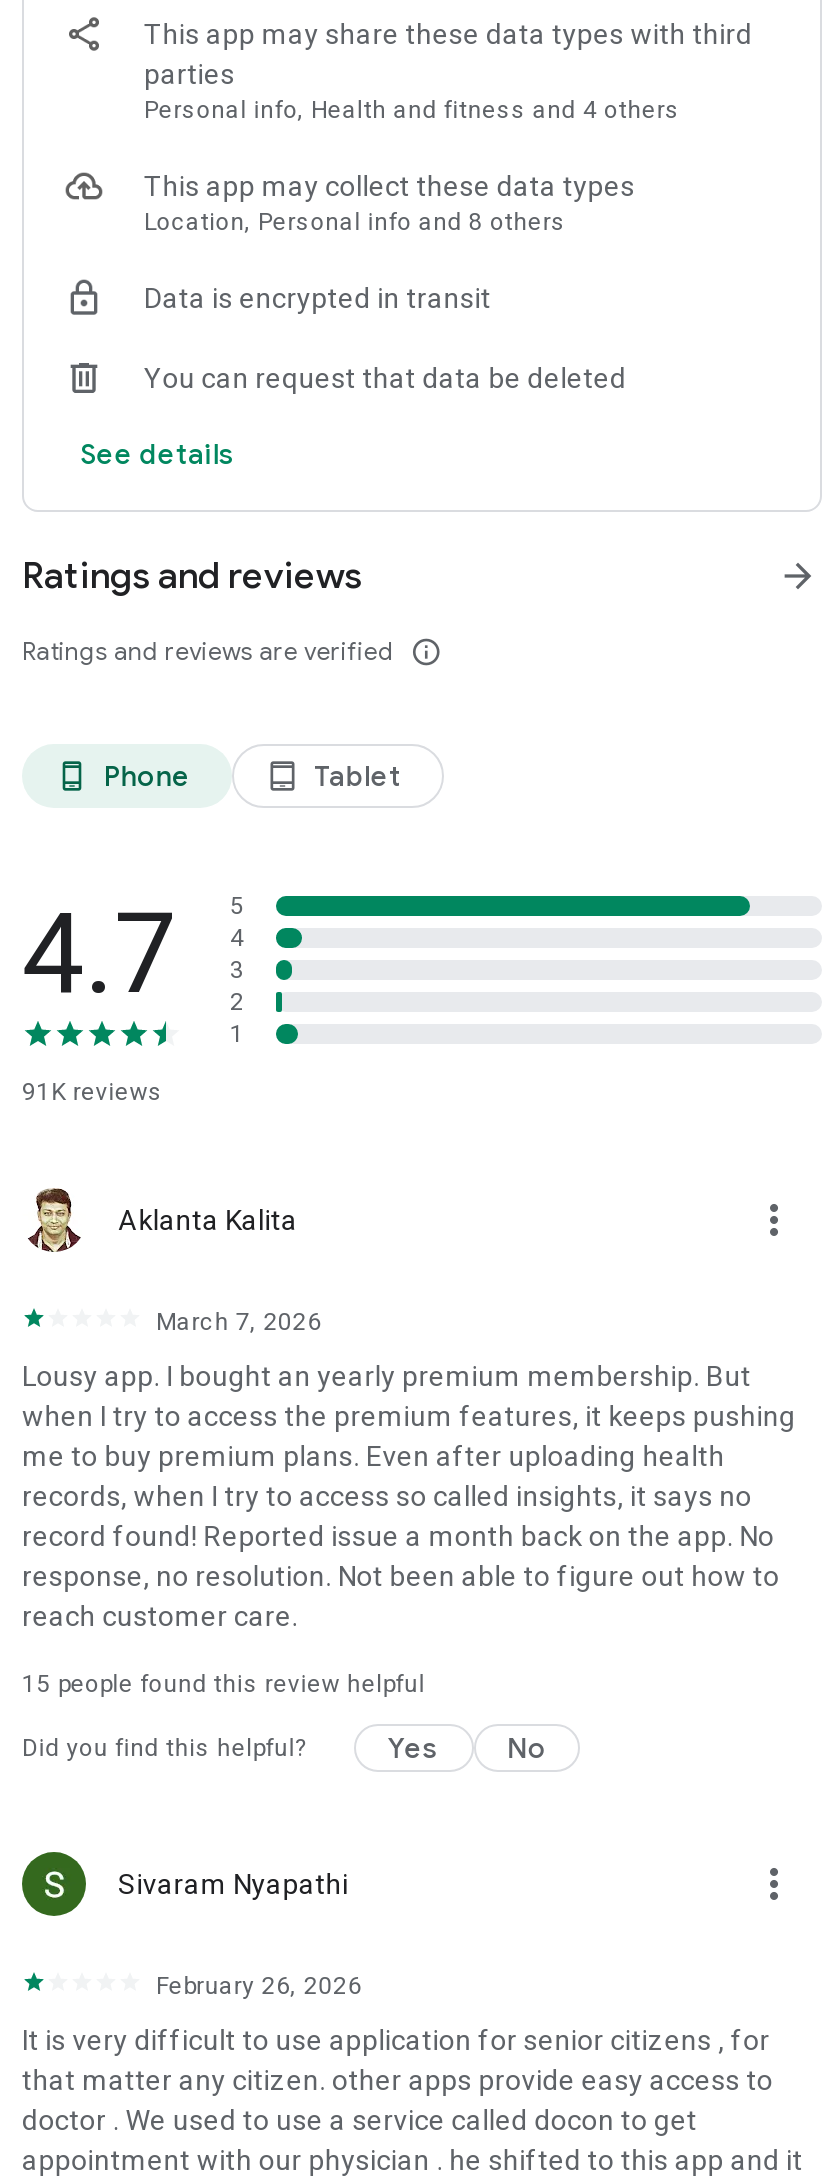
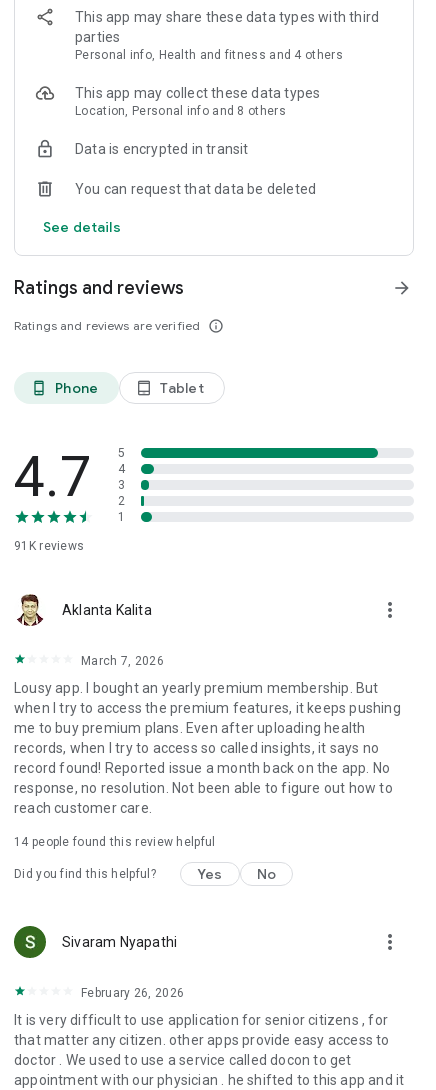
- 15 people found this review helpful
+ 14 people found this review helpful
